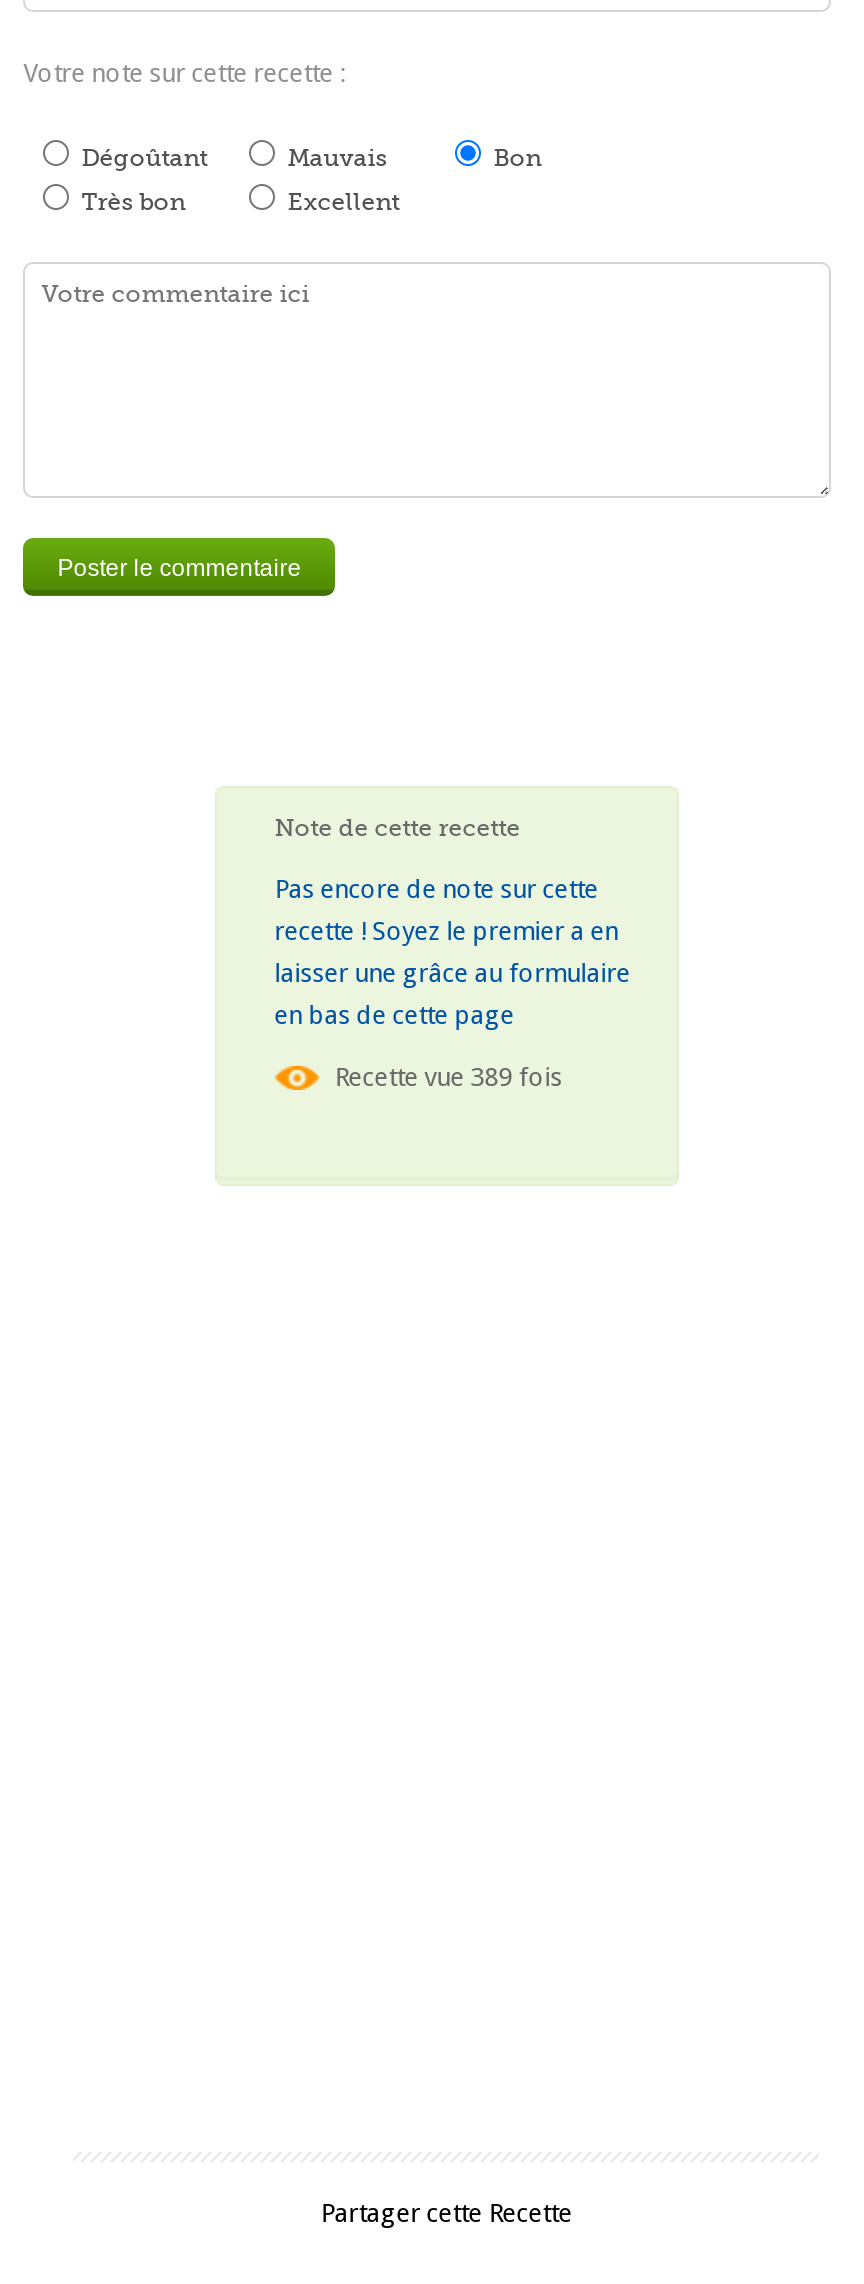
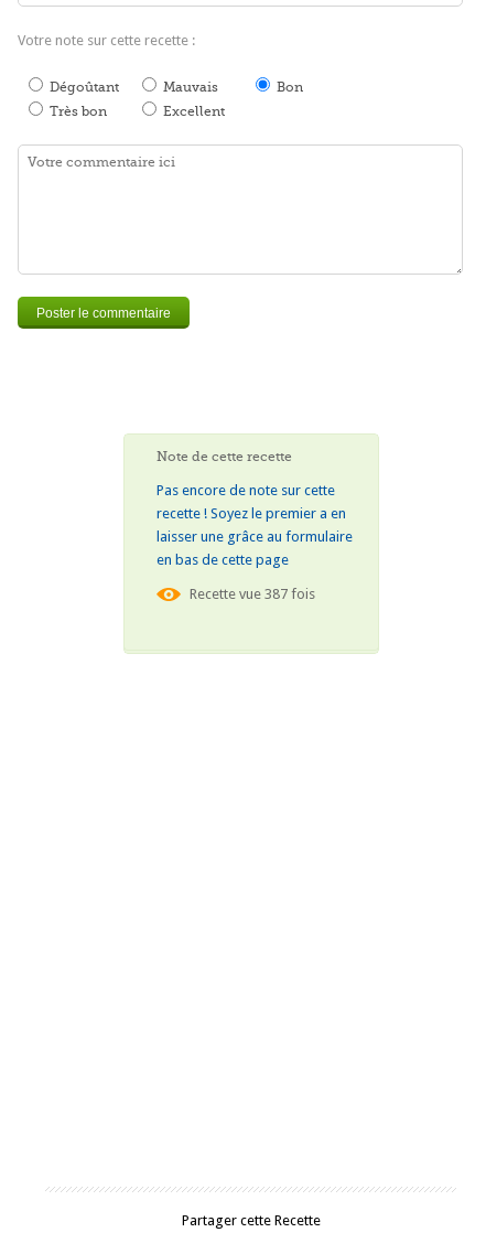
- Recette vue 389 fois
+ Recette vue 387 fois
